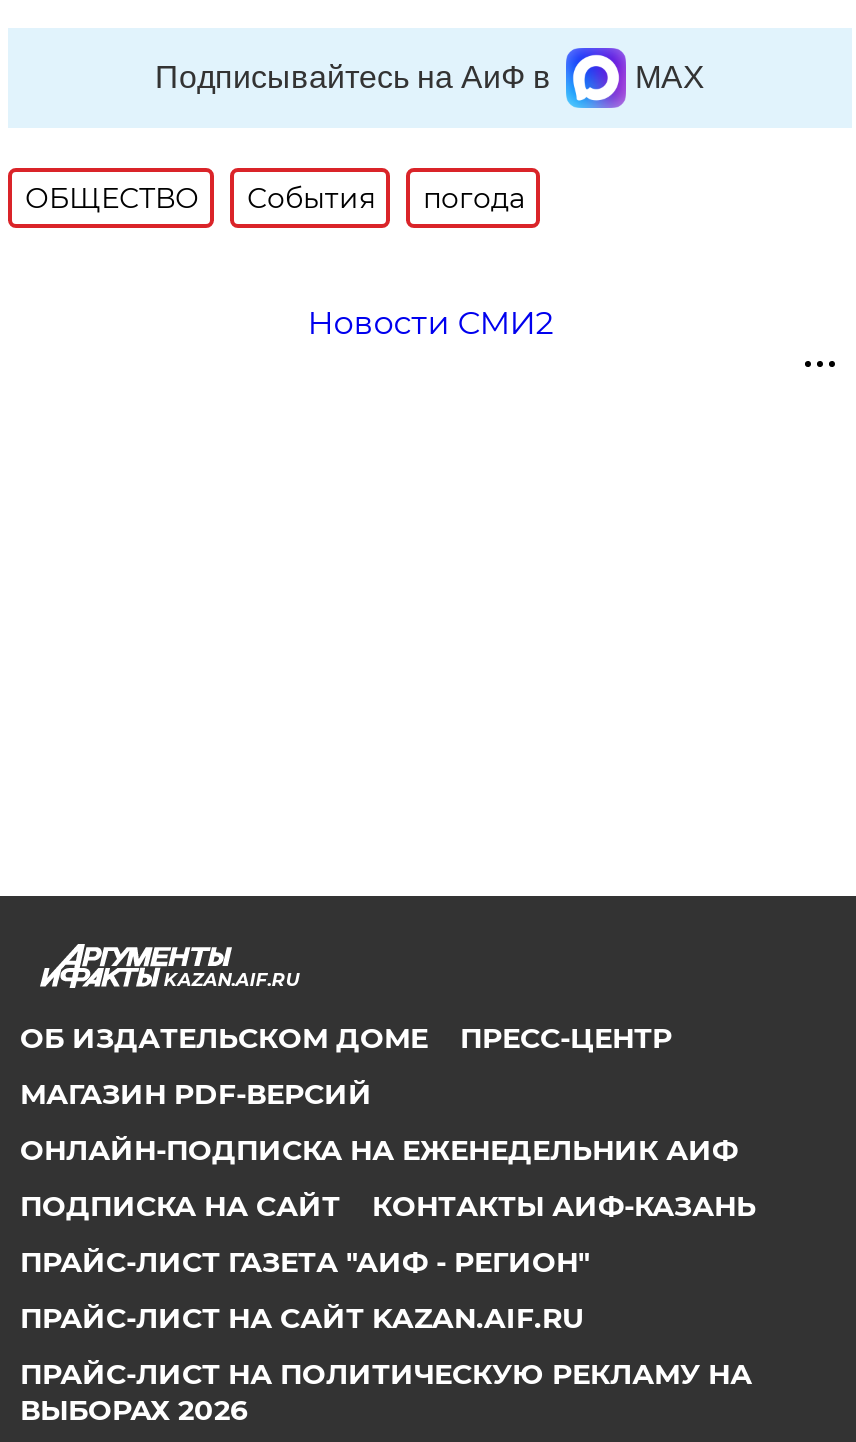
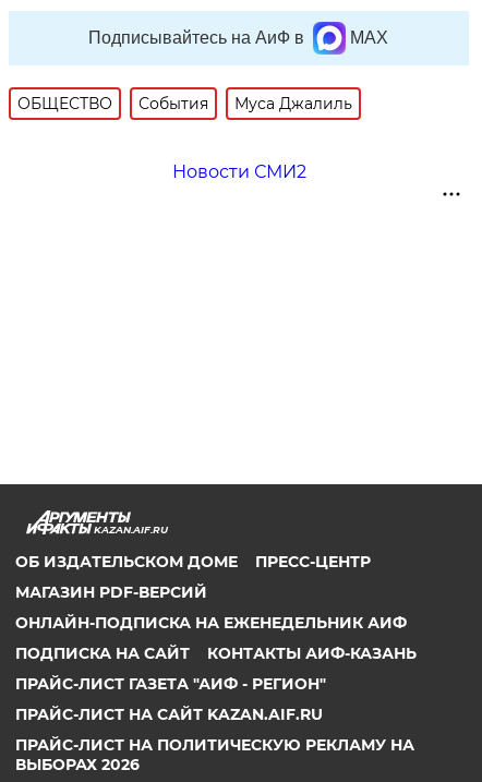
- погода
+ Муса Джалиль
